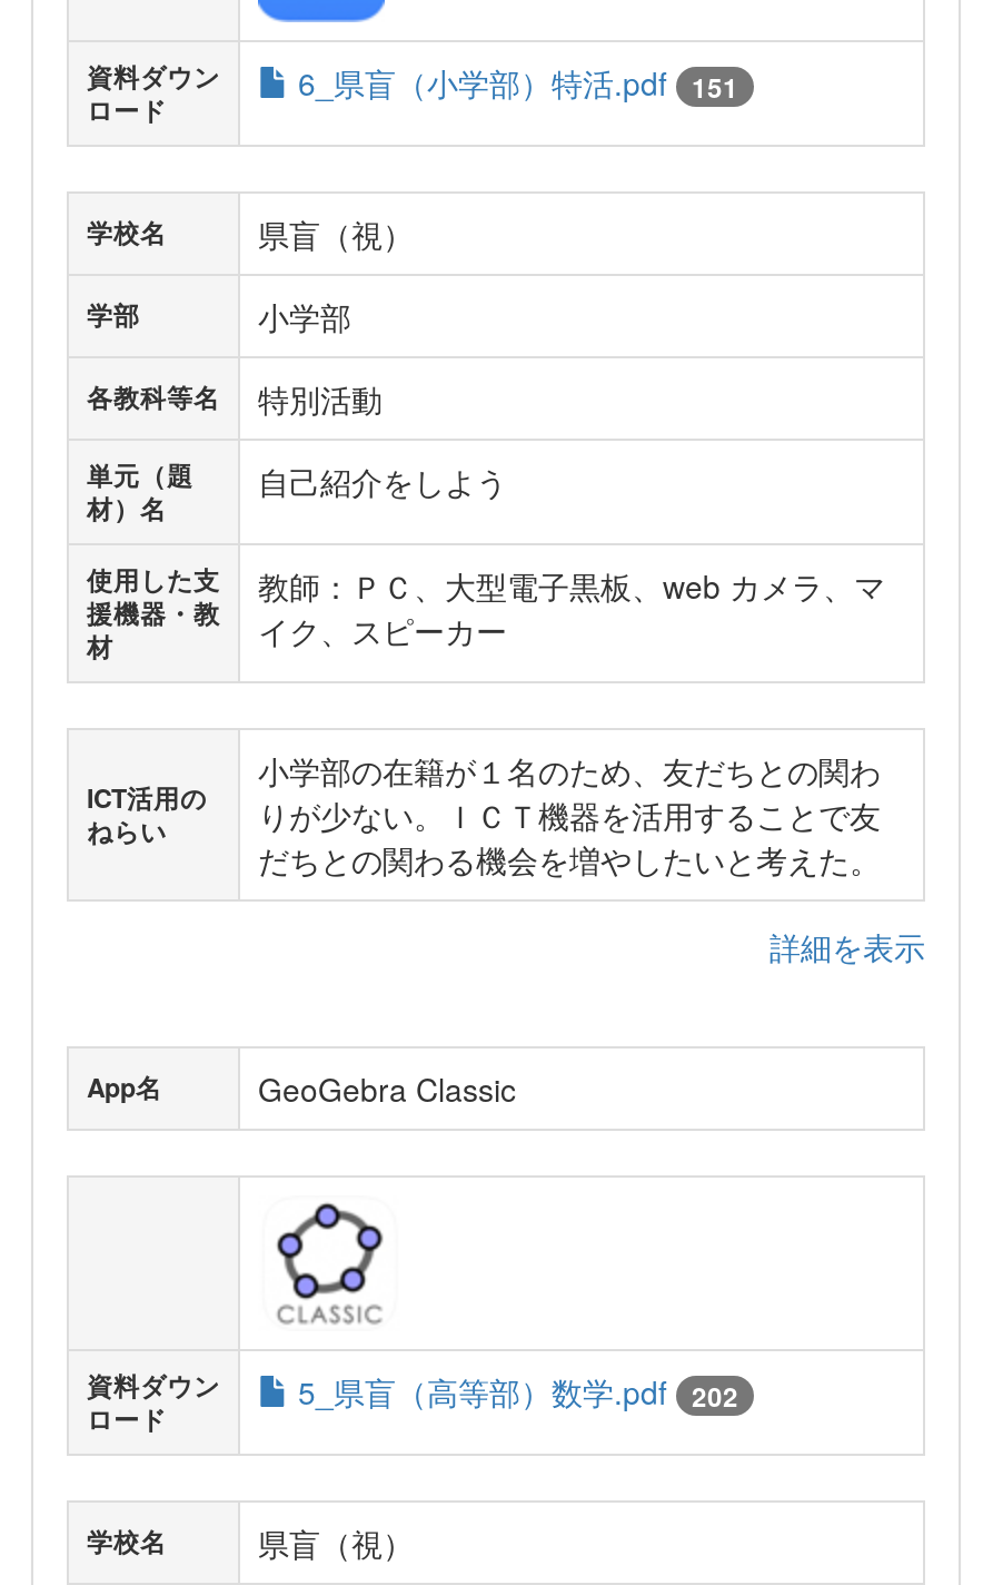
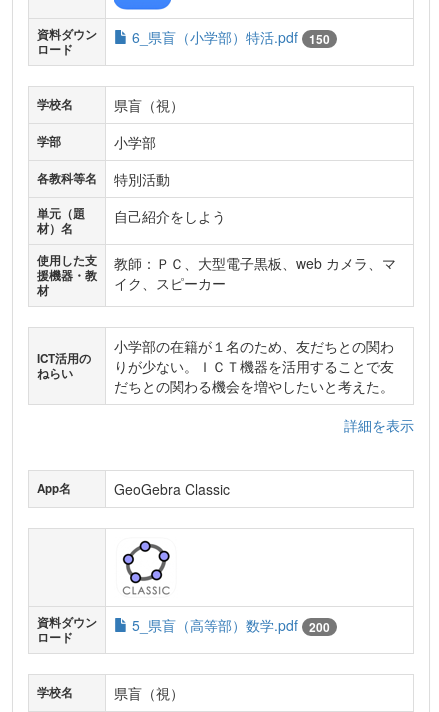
- 6_県盲（小学部）特活.pdf 151
+ 6_県盲（小学部）特活.pdf 150

- 5_県盲（高等部）数学.pdf 202
+ 5_県盲（高等部）数学.pdf 200
